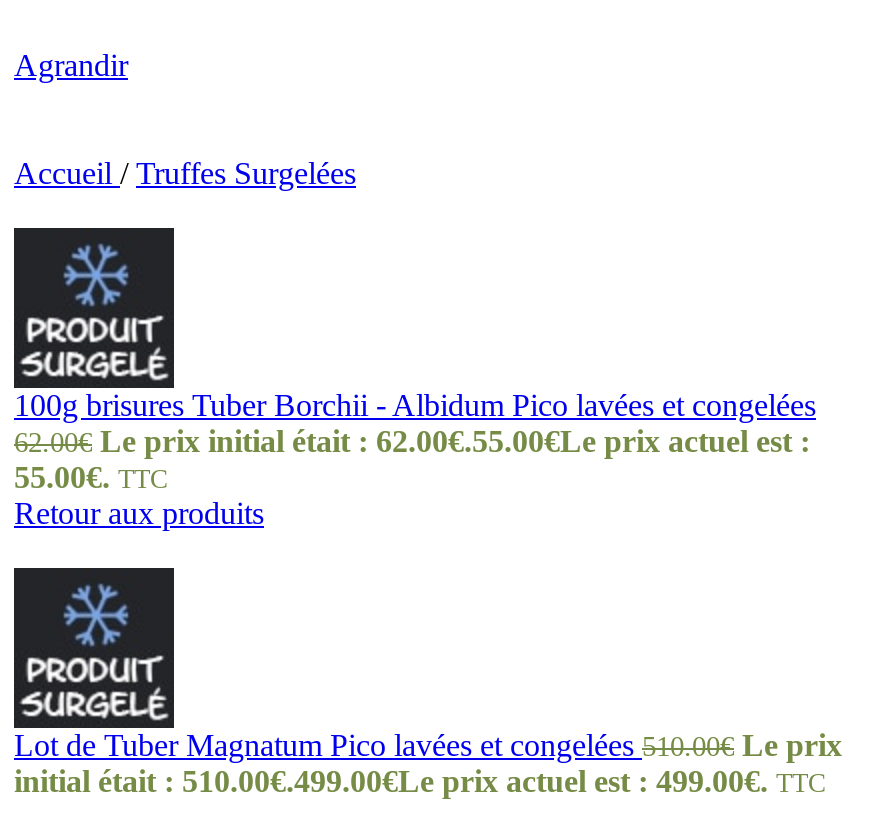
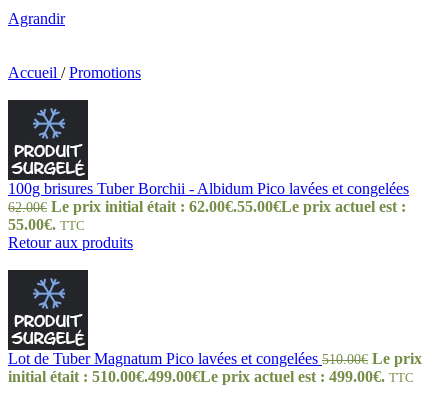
- Accueil / Truffes Surgelées
+ Accueil / Promotions
